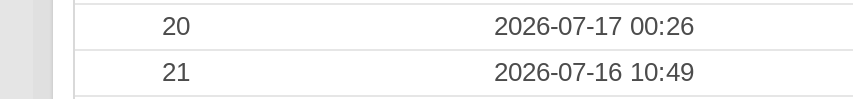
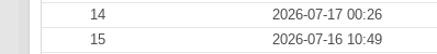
- 20
+ 14

- 21
+ 15
